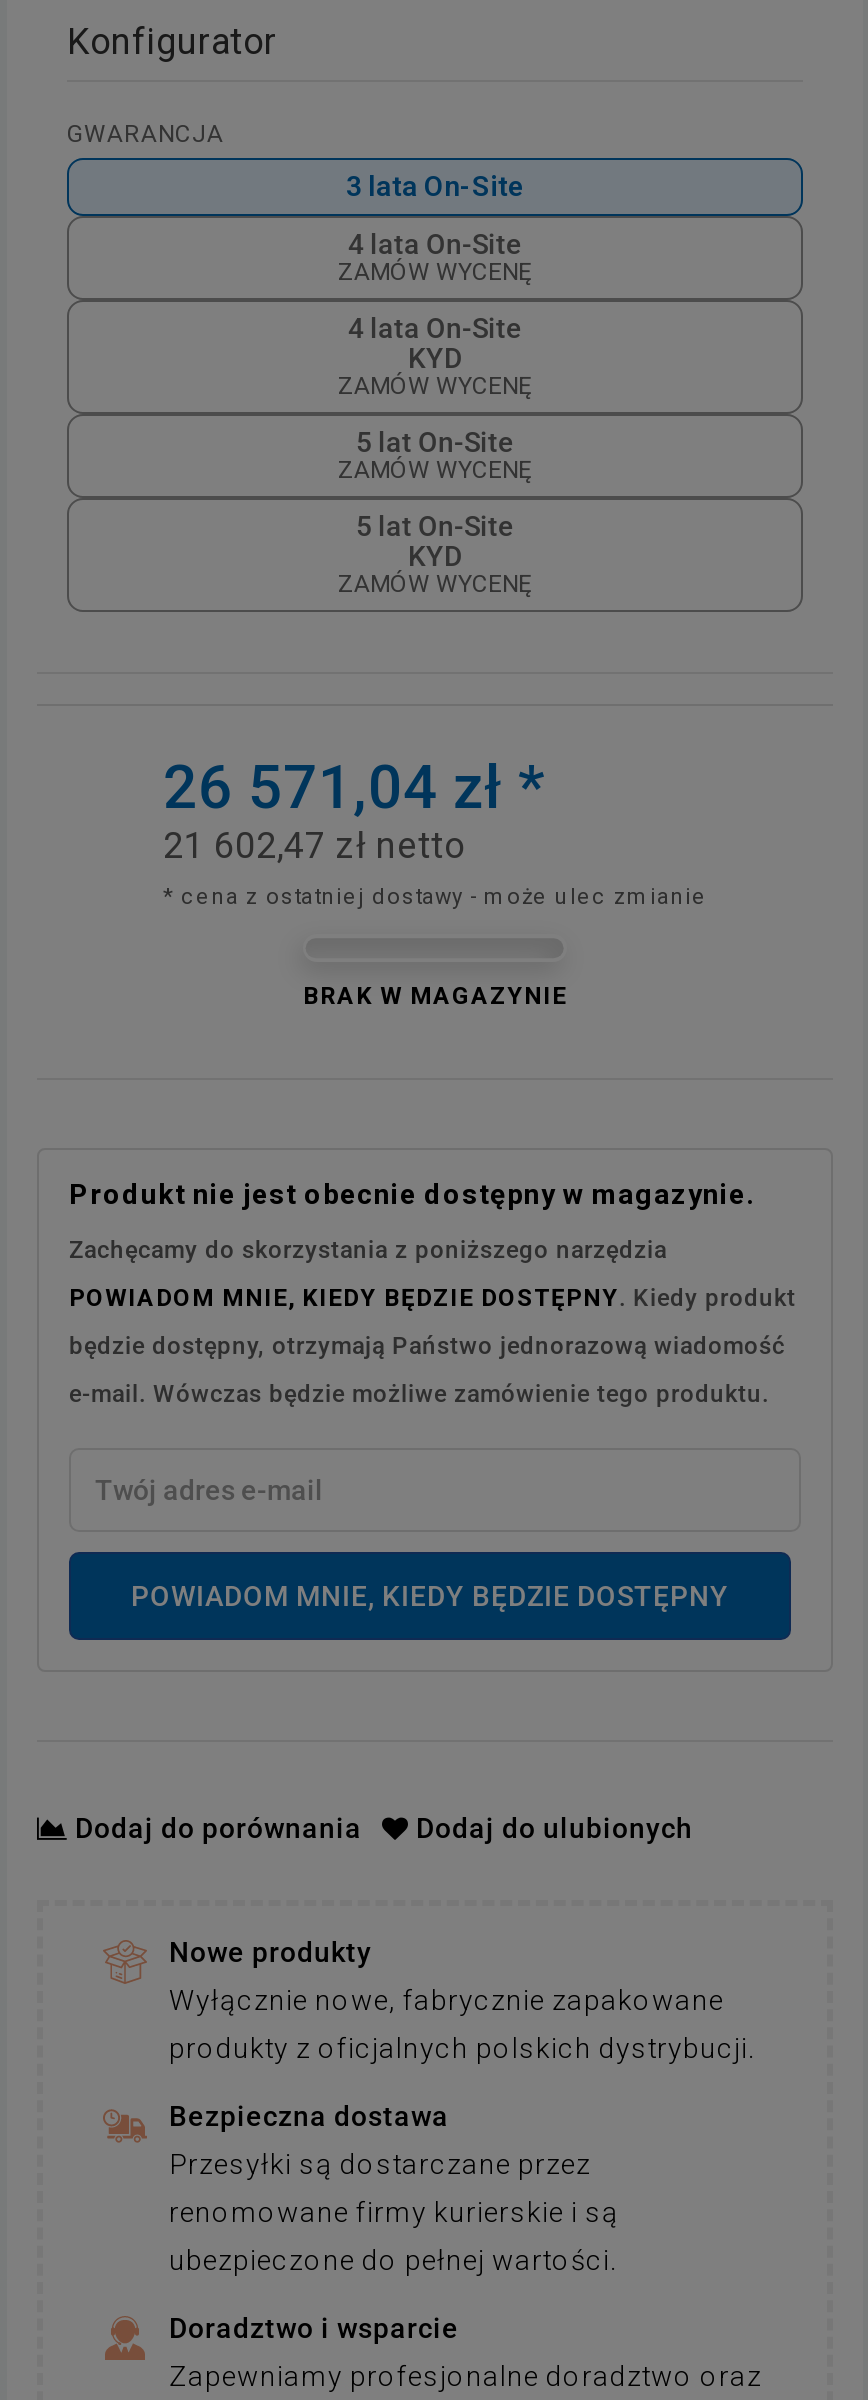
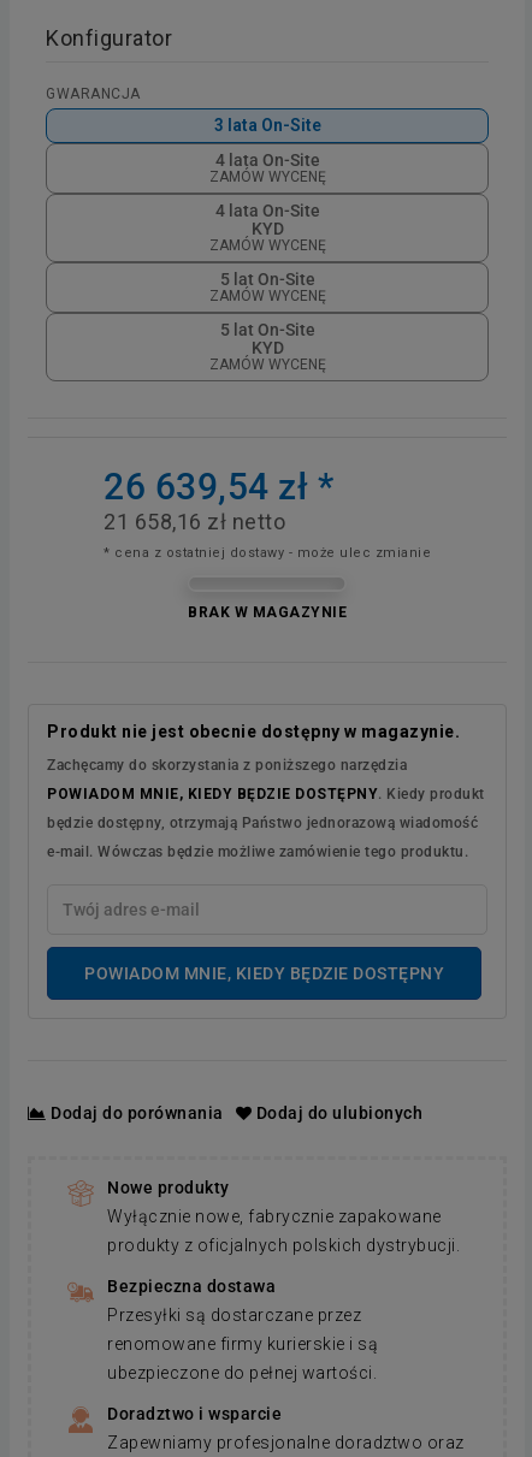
- 26 571,04 zł *
+ 26 639,54 zł *

- 21 602,47 zł netto
+ 21 658,16 zł netto
